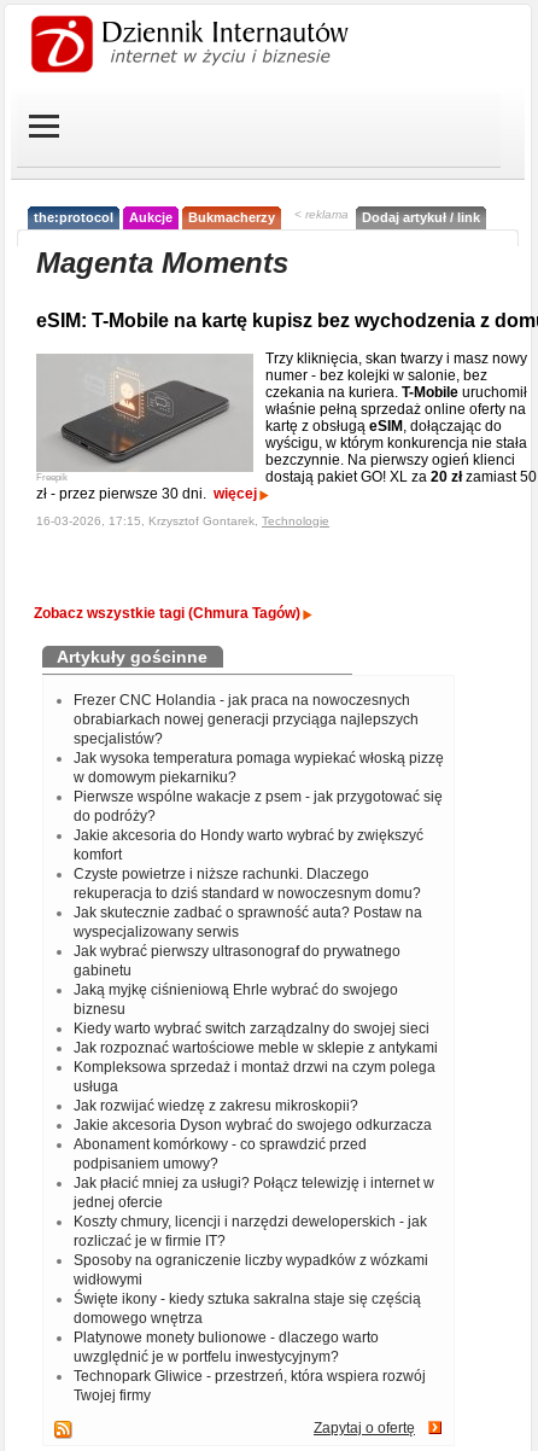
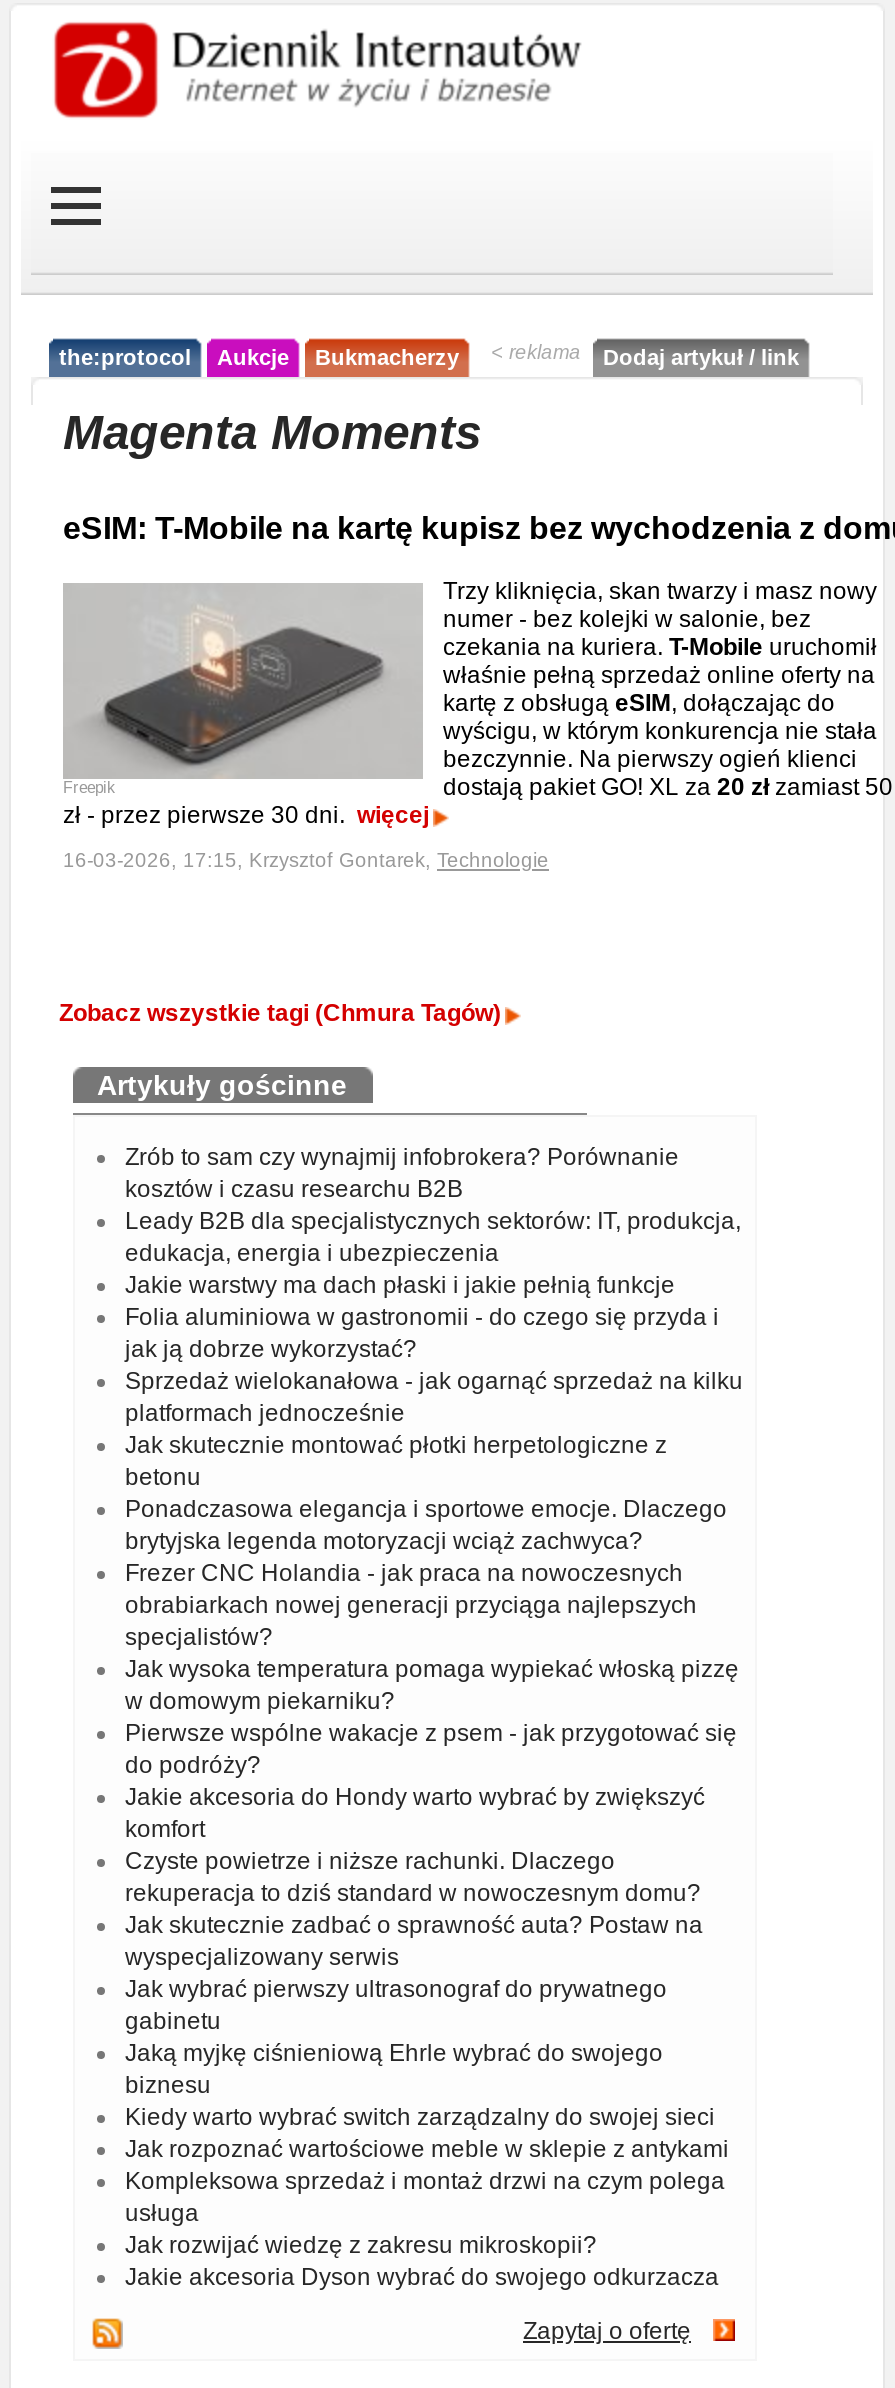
+ Zrób to sam czy wynajmij infobrokera? Porównanie
+ kosztów i czasu researchu B2B
+ Leady B2B dla specjalistycznych sektorów: IT, produkcja,
+ edukacja, energia i ubezpieczenia
+ Jakie warstwy ma dach płaski i jakie pełnią funkcje
+ Folia aluminiowa w gastronomii - do czego się przyda i
+ jak ją dobrze wykorzystać?
+ Sprzedaż wielokanałowa - jak ogarnąć sprzedaż na kilku
+ platformach jednocześnie
+ Jak skutecznie montować płotki herpetologiczne z
+ betonu
+ Ponadczasowa elegancja i sportowe emocje. Dlaczego
+ brytyjska legenda motoryzacji wciąż zachwyca?

moved down: Frezer CNC Holandia - jak praca na nowoczesnych | obrabiarkach nowej generacji przyciąga najlepszych | specjalistów? | ... | Jak rozwijać wiedzę z zakresu mikroskopii? | Jakie akcesoria Dyson wybrać do swojego odkurzacza

- Abonament komórkowy - co sprawdzić przed
- podpisaniem umowy?
- Jak płacić mniej za usługi? Połącz telewizję i internet w
- jednej ofercie
- Koszty chmury, licencji i narzędzi deweloperskich - jak
- rozliczać je w firmie IT?
- Sposoby na ograniczenie liczby wypadków z wózkami
- widłowymi
- Święte ikony - kiedy sztuka sakralna staje się częścią
- domowego wnętrza
- Platynowe monety bulionowe - dlaczego warto
- uwzględnić je w portfelu inwestycyjnym?
- Technopark Gliwice - przestrzeń, która wspiera rozwój
- Twojej firmy
